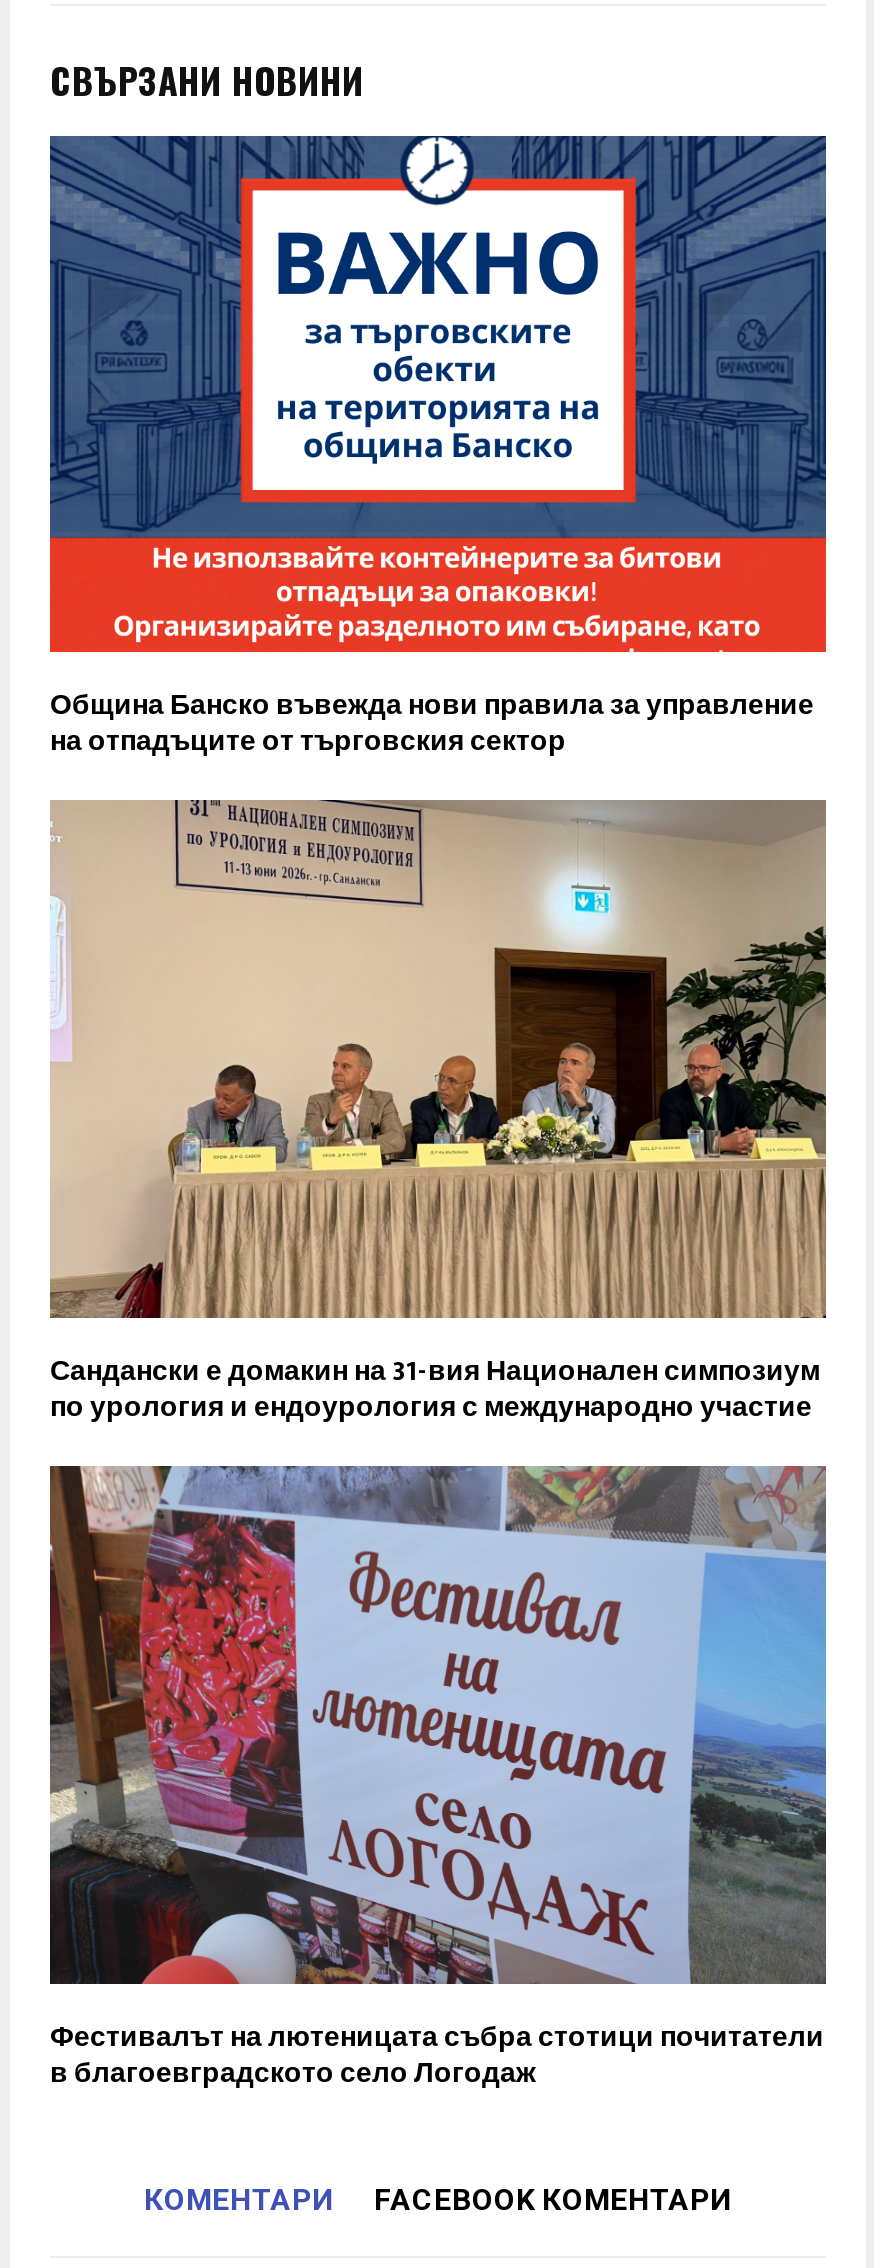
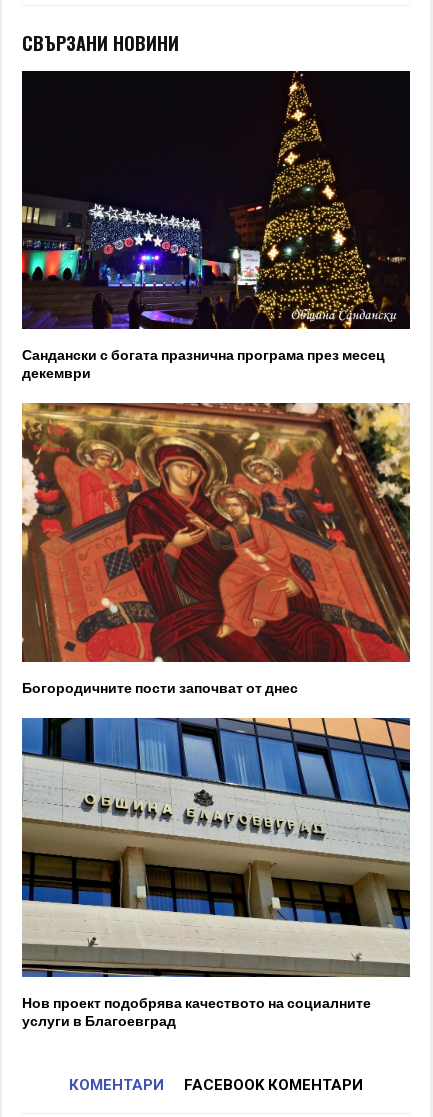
- [image]
- Община Банско въвежда нови правила за управление
- на отпадъците от търговския сектор
+ [image]
+ Сандански с богата празнична програма през месец
+ декември

- [image]
- Сандански е домакин на 31-вия Национален симпозиум
- по урология и ендоурология с международно участие
+ [image]
+ Богородичните пости започват от днес

- [image]
- Фестивалът на лютеницата събра стотици почитатели
- в благоевградското село Логодаж
+ [image]
+ Нов проект подобрява качеството на социалните
+ услуги в Благоевград
